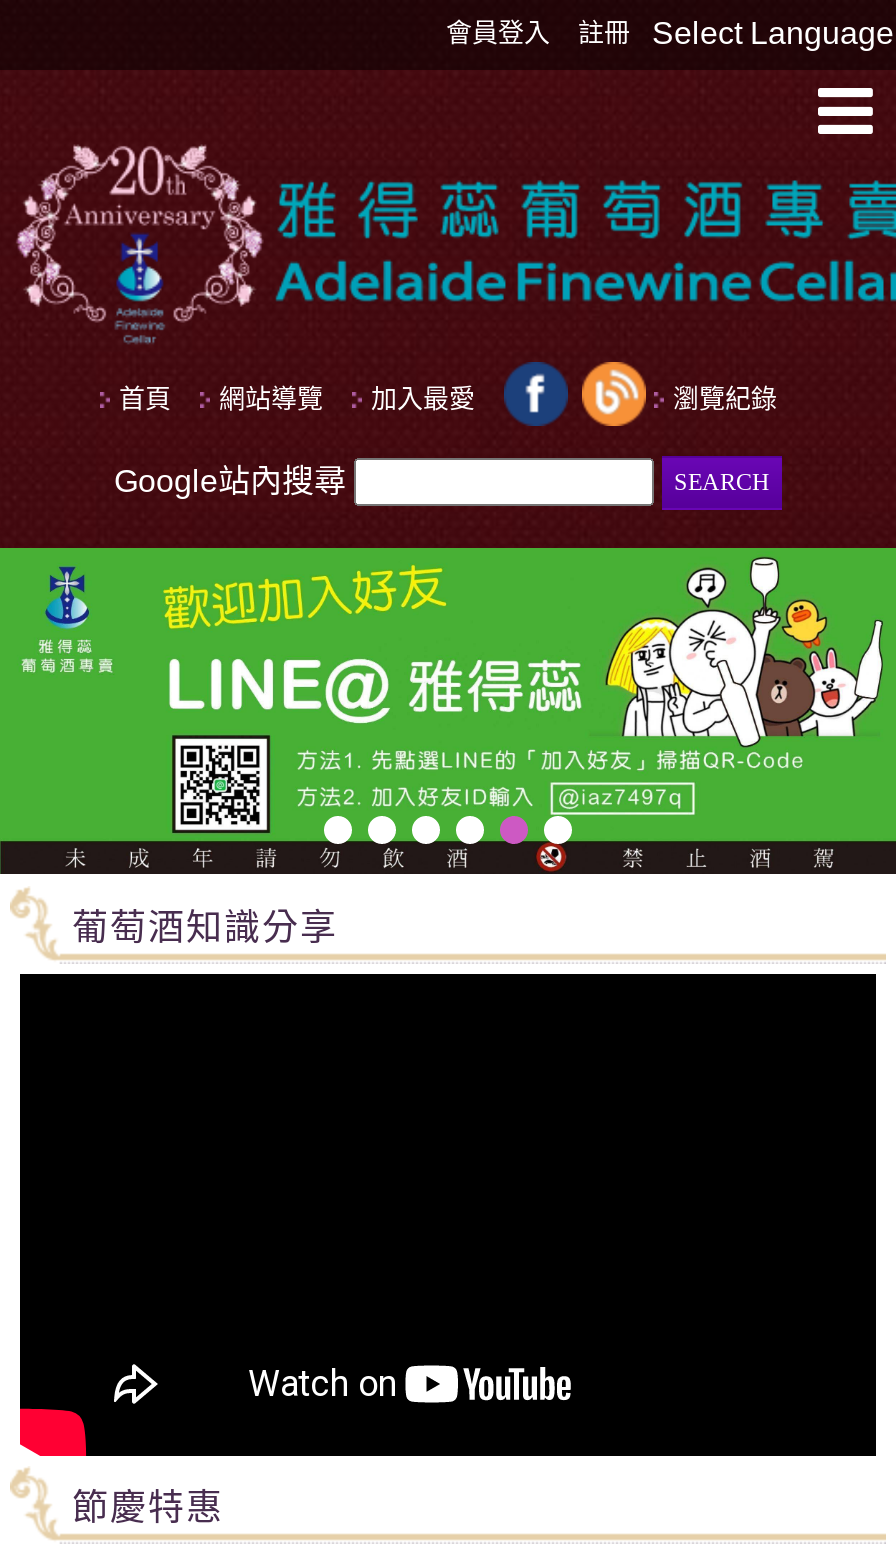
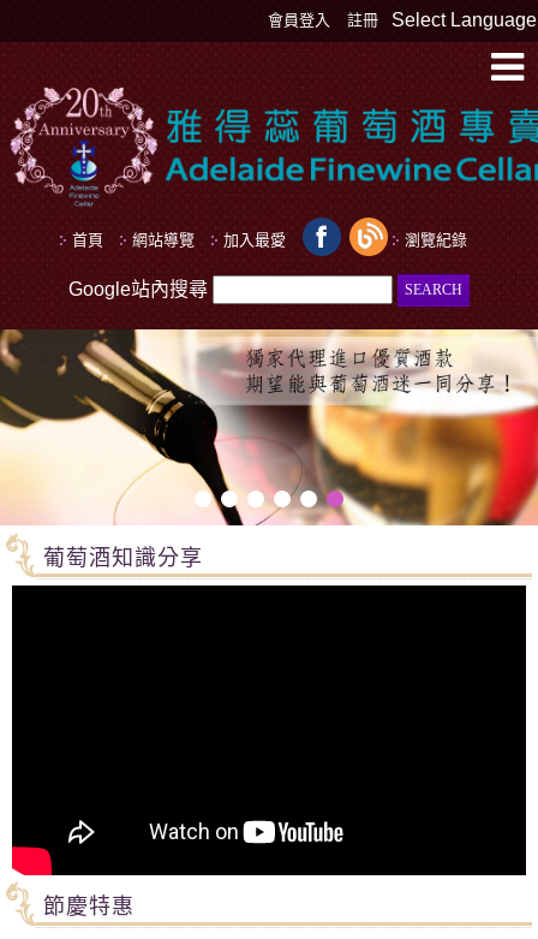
- [image]
+ [image]
